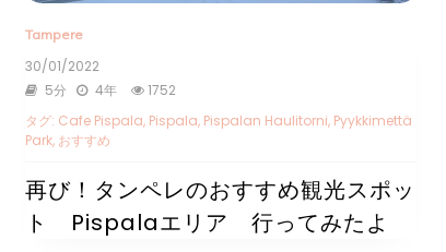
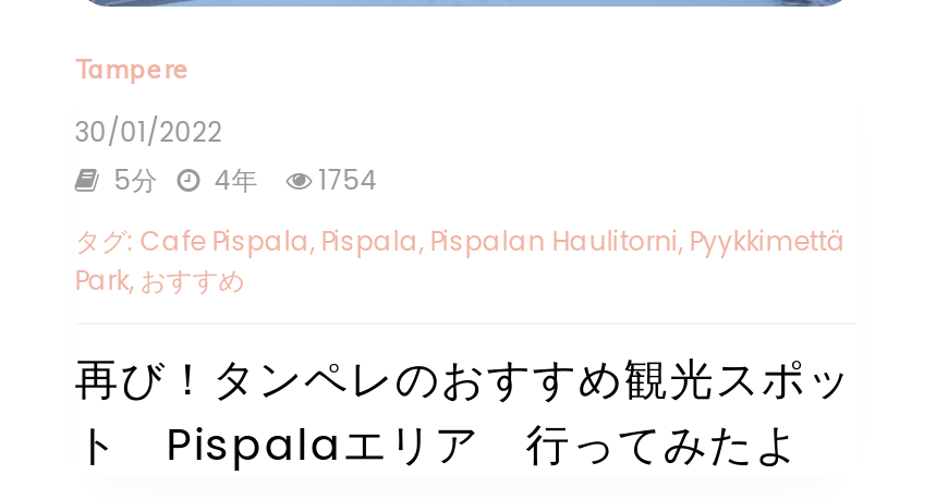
- 5分 4年 1752
+ 5分 4年 1754
